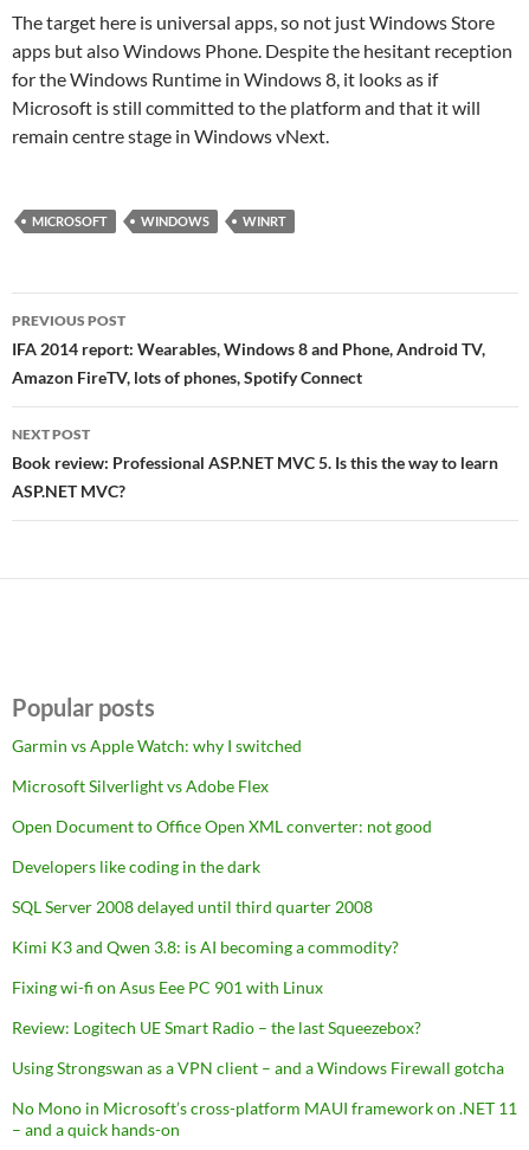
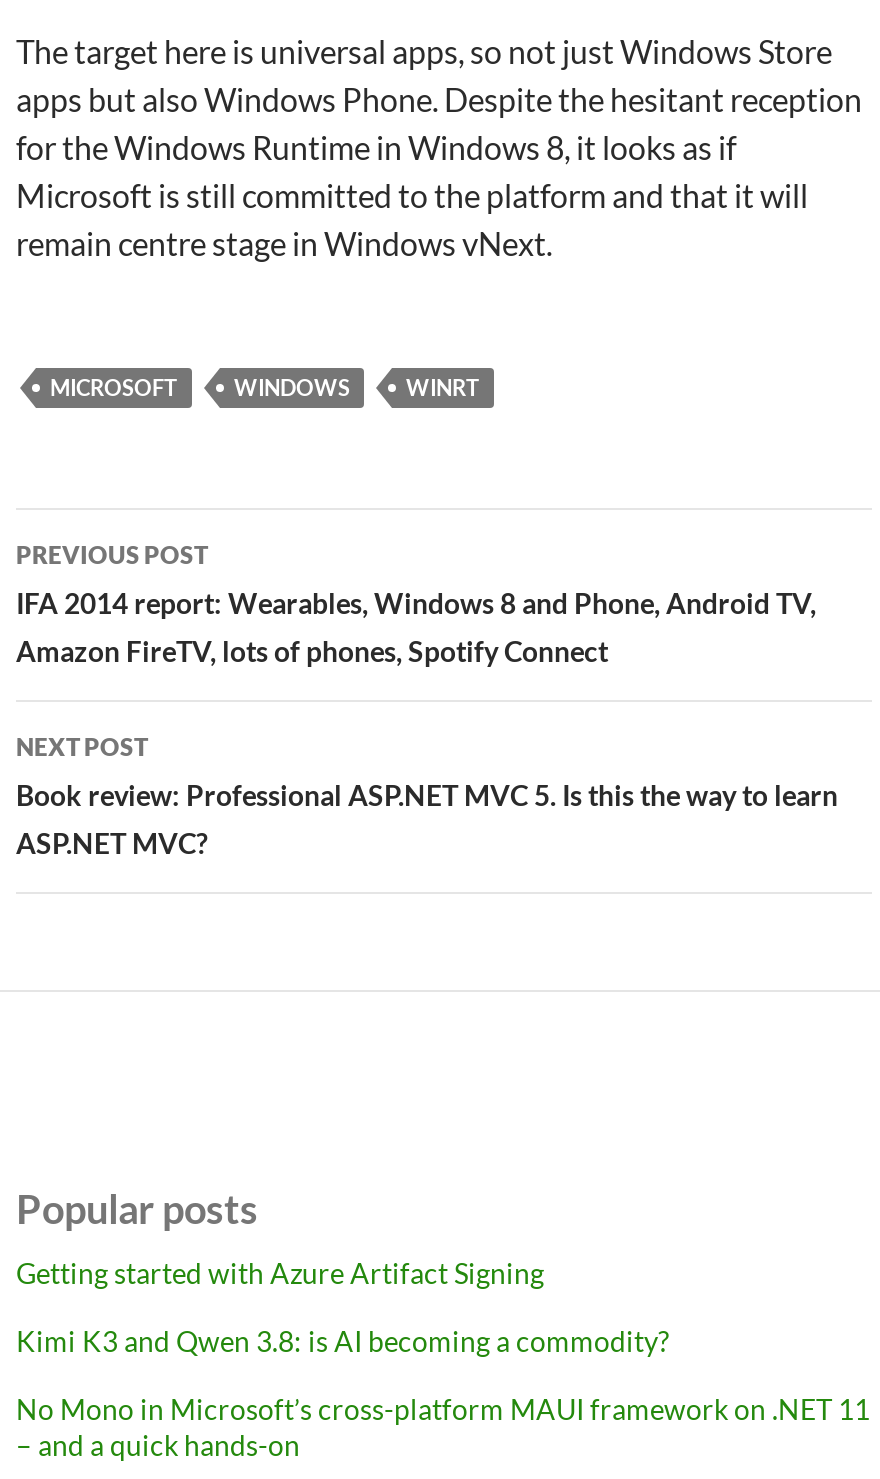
- Garmin vs Apple Watch: why I switched
- Microsoft Silverlight vs Adobe Flex
- Open Document to Office Open XML converter: not good
- Developers like coding in the dark
- SQL Server 2008 delayed until third quarter 2008
+ Getting started with Azure Artifact Signing

- Fixing wi-fi on Asus Eee PC 901 with Linux
- Review: Logitech UE Smart Radio – the last Squeezebox?
- Using Strongswan as a VPN client – and a Windows Firewall gotcha
